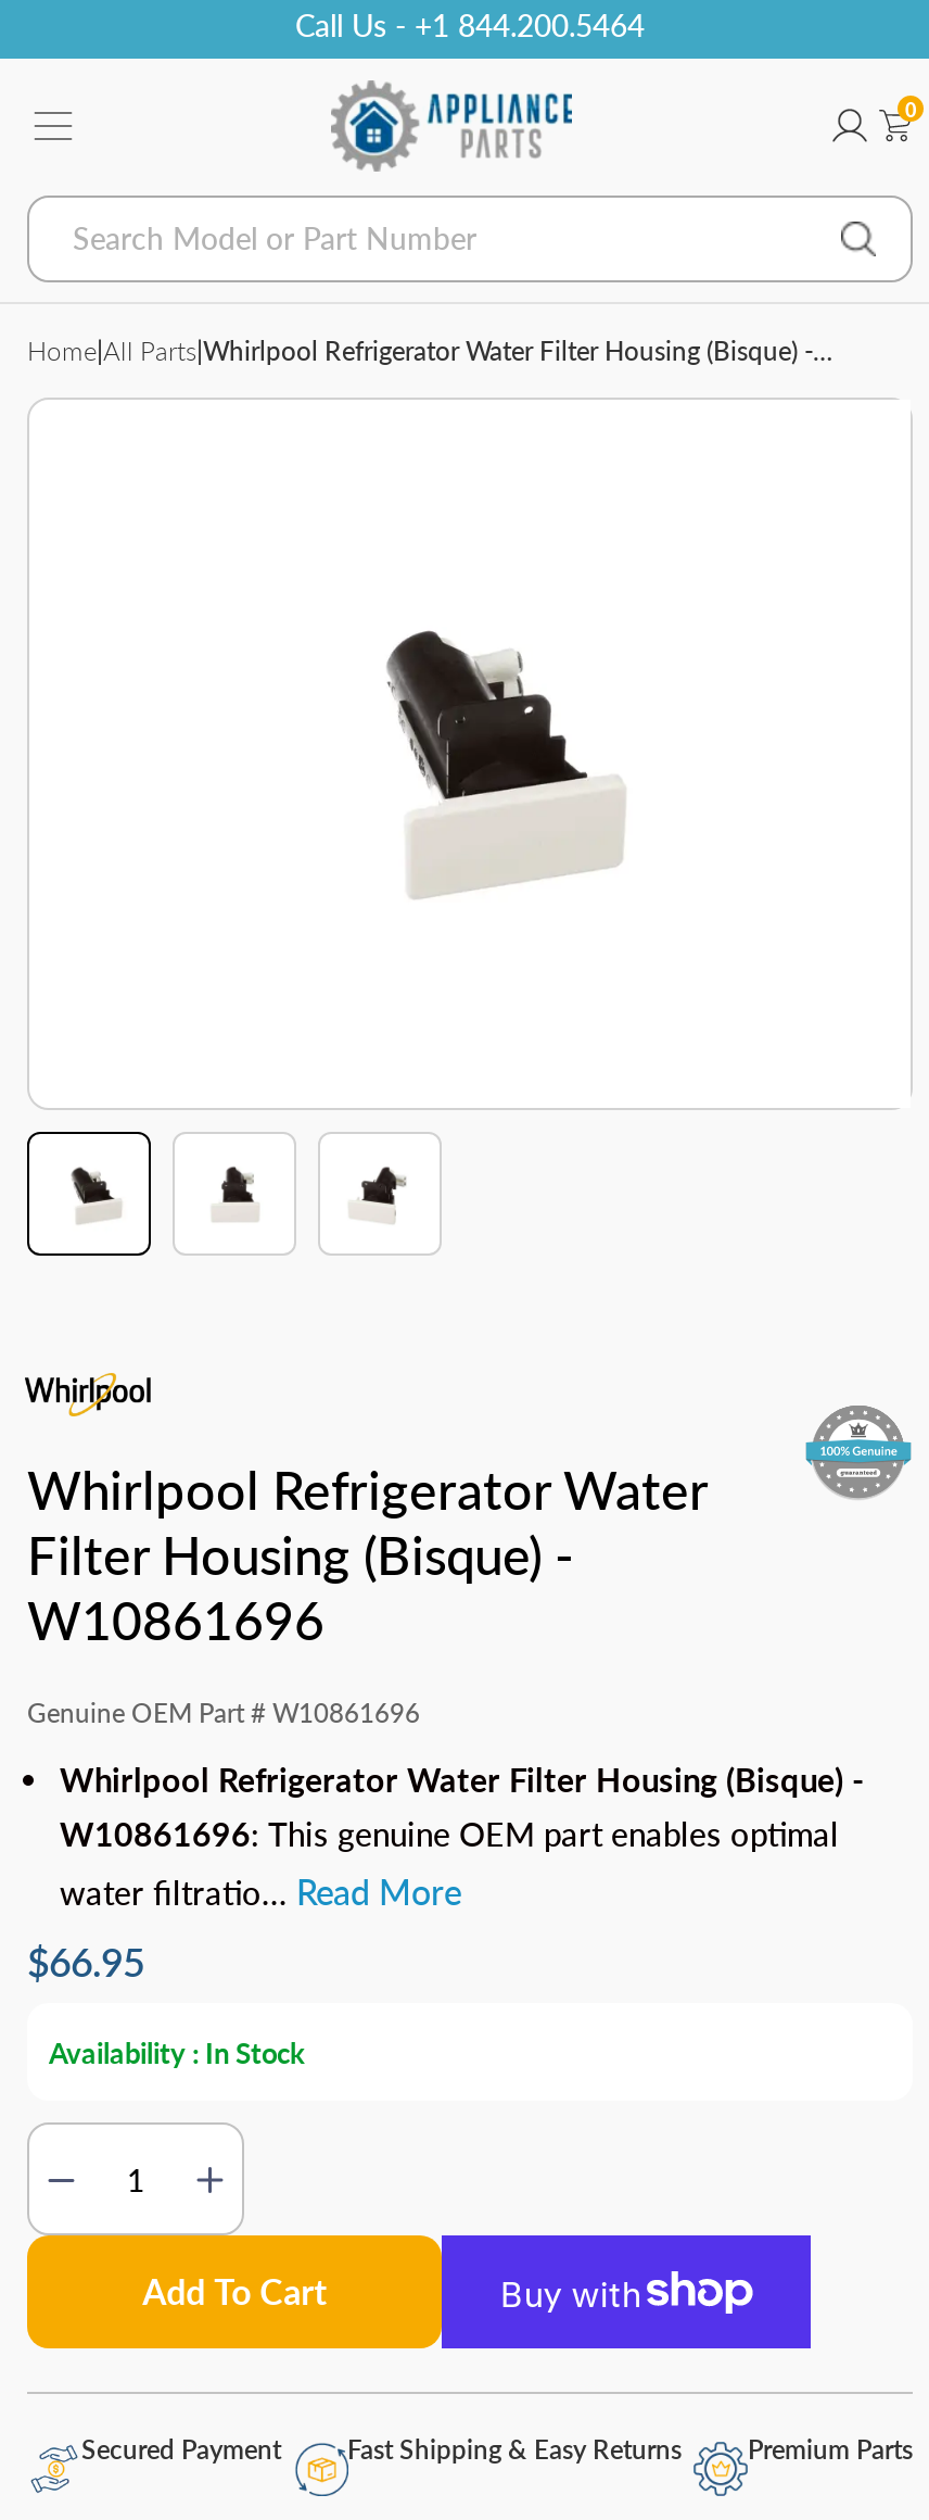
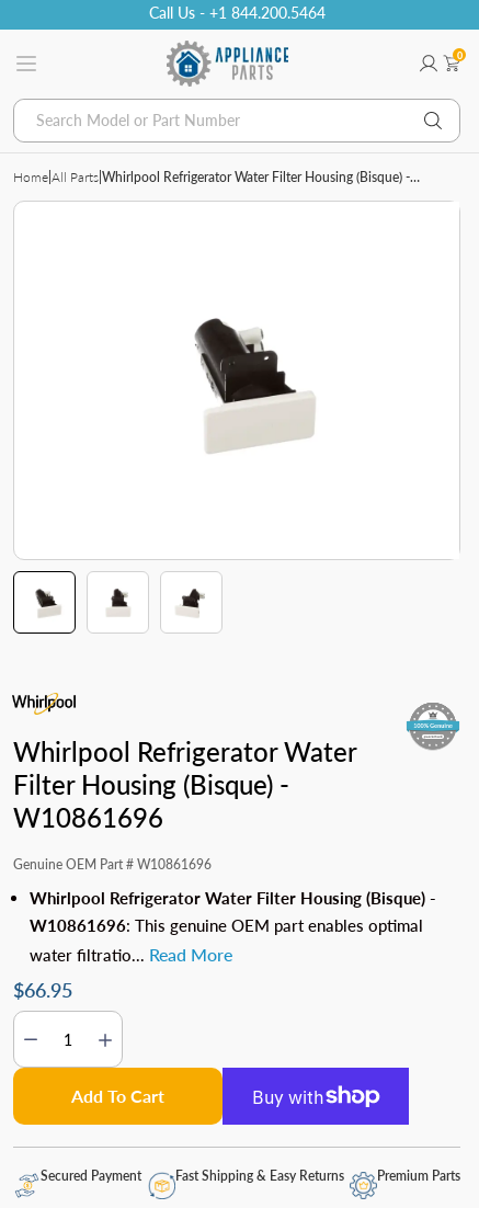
- [image]
+ [image]

- Availability : In Stock
